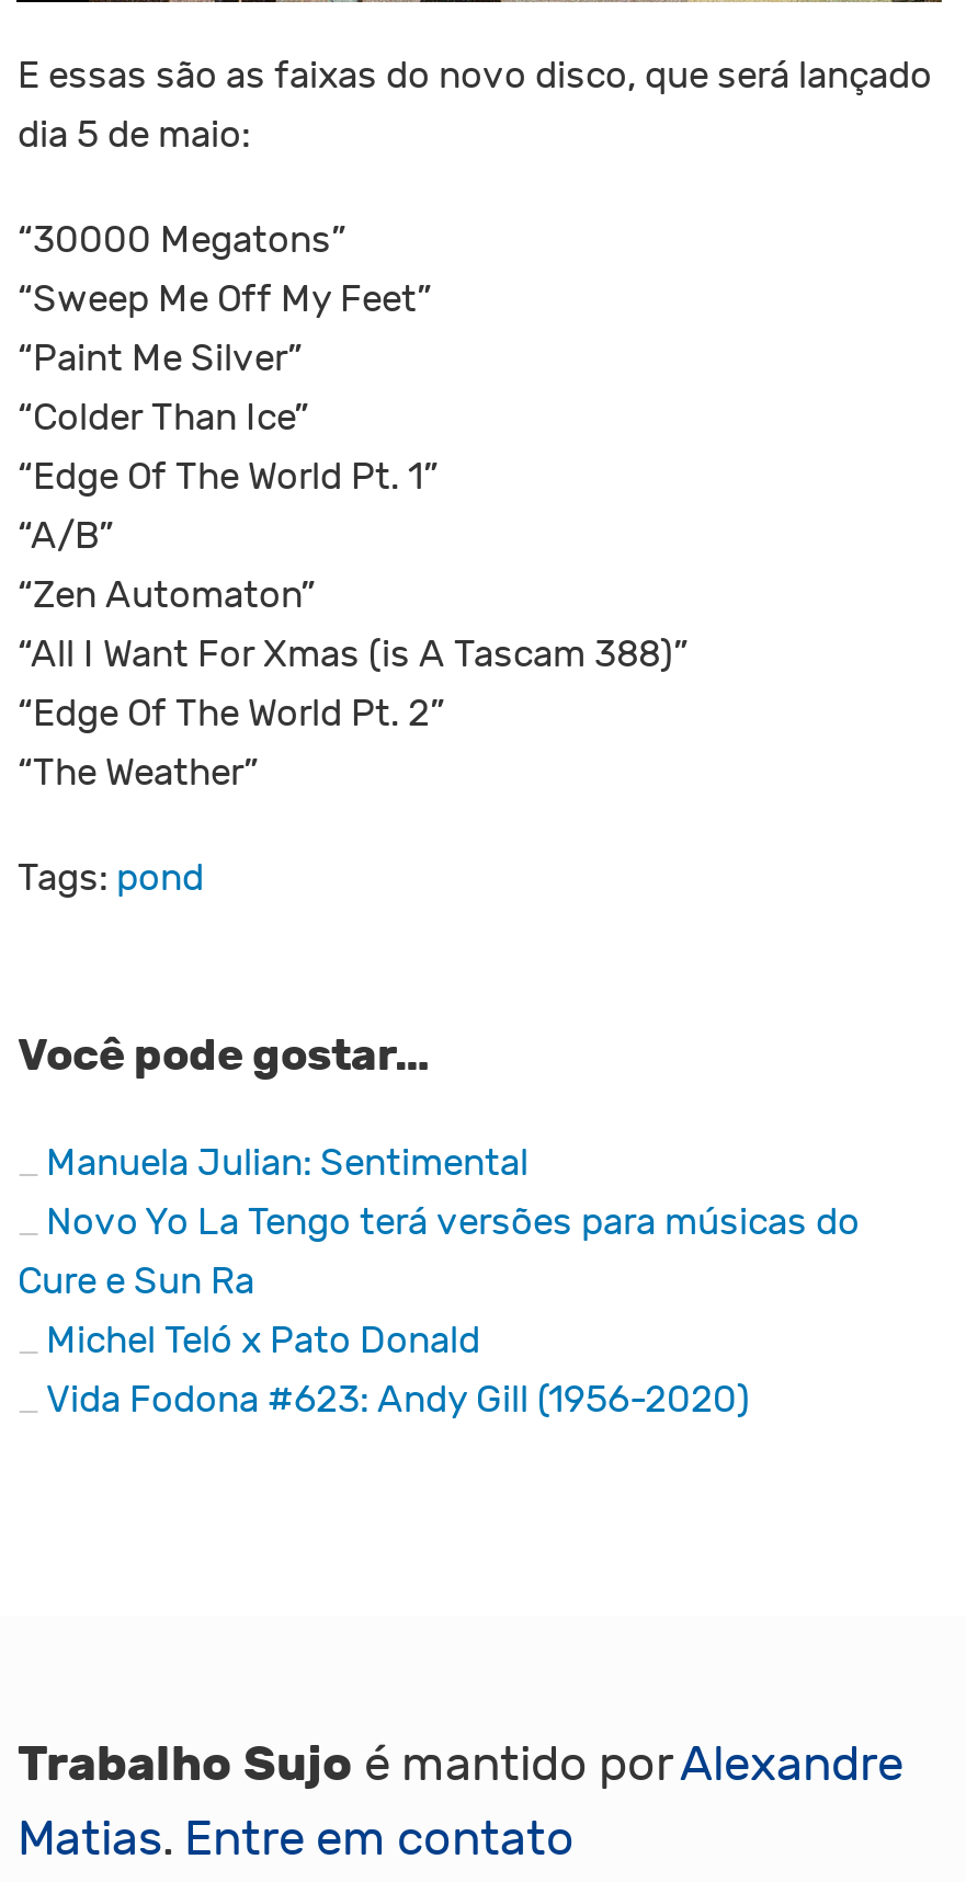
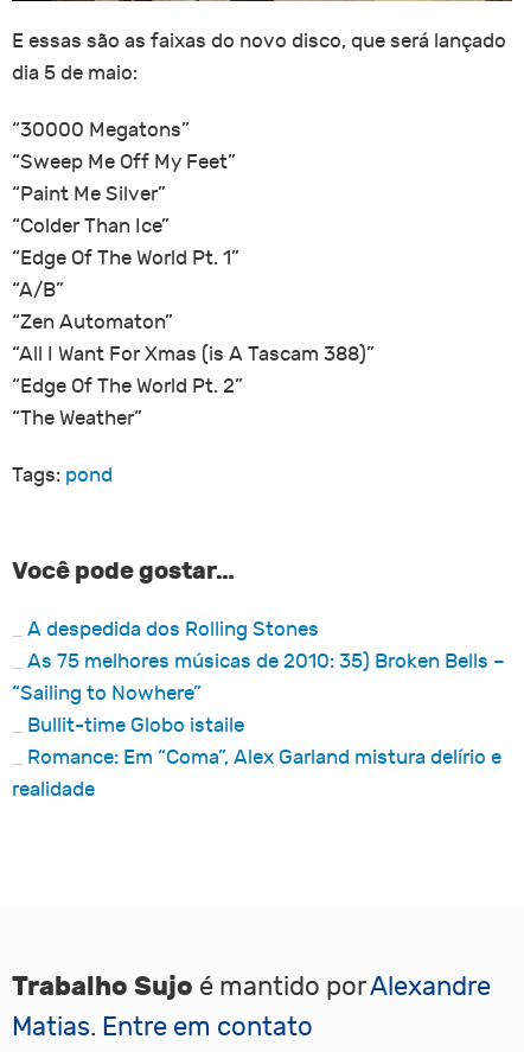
- Manuela Julian: Sentimental
- Novo Yo La Tengo terá versões para músicas do
- Cure e Sun Ra
- Michel Teló x Pato Donald
- Vida Fodona #623: Andy Gill (1956-2020)
+ A despedida dos Rolling Stones
+ As 75 melhores músicas de 2010: 35) Broken Bells –
+ “Sailing to Nowhere”
+ Bullit-time Globo istaile
+ Romance: Em “Coma”, Alex Garland mistura delírio e
+ realidade
